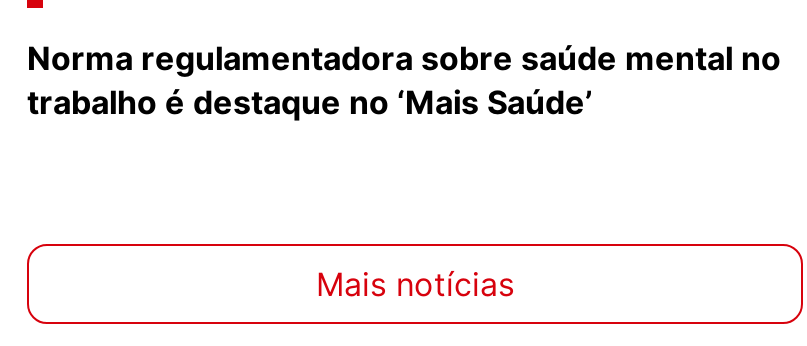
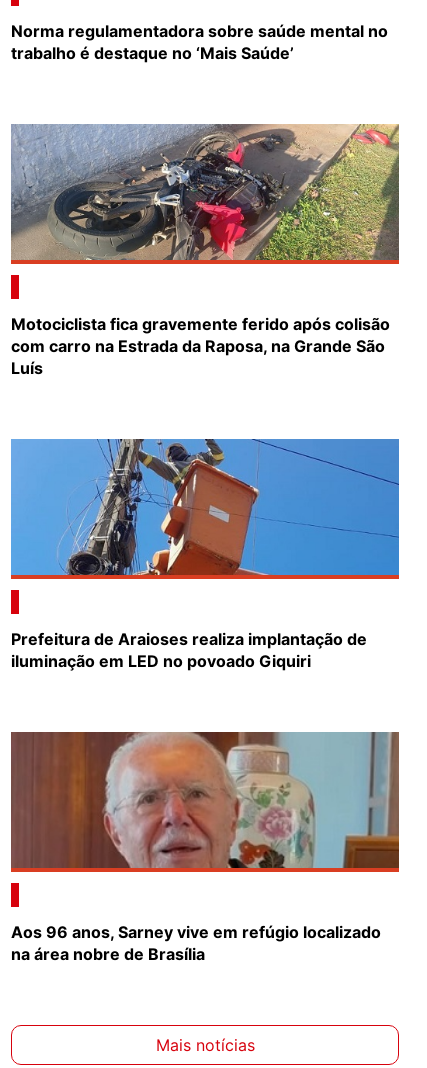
+ [image]

+ [image]

+ [image]

+ Motociclista fica gravemente ferido após colisão
+ com carro na Estrada da Raposa, na Grande São
+ Luís

+ Prefeitura de Araioses realiza implantação de
+ iluminação em LED no povoado Giquiri

+ Aos 96 anos, Sarney vive em refúgio localizado
+ na área nobre de Brasília
